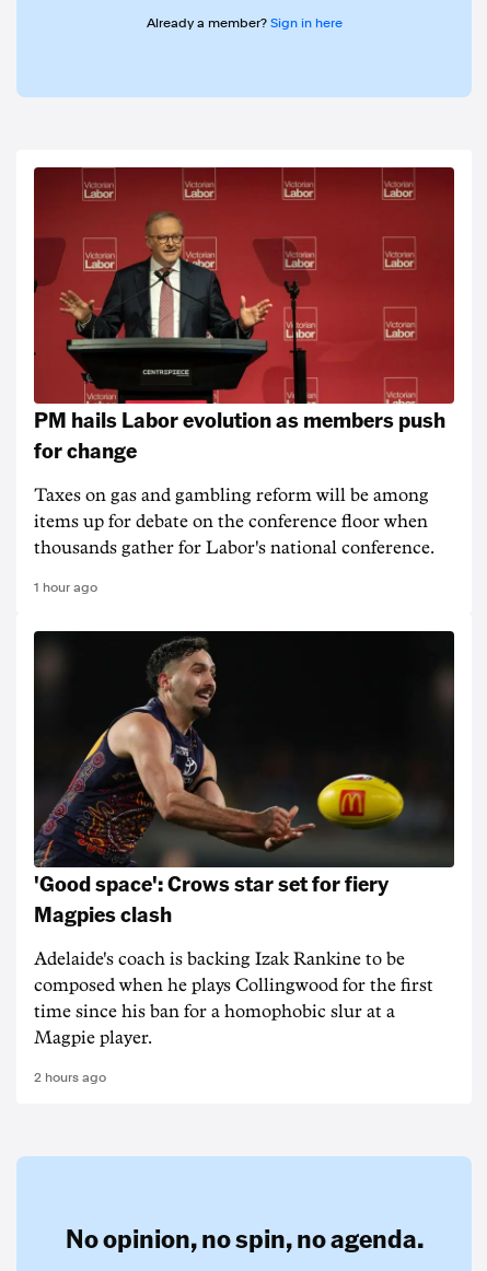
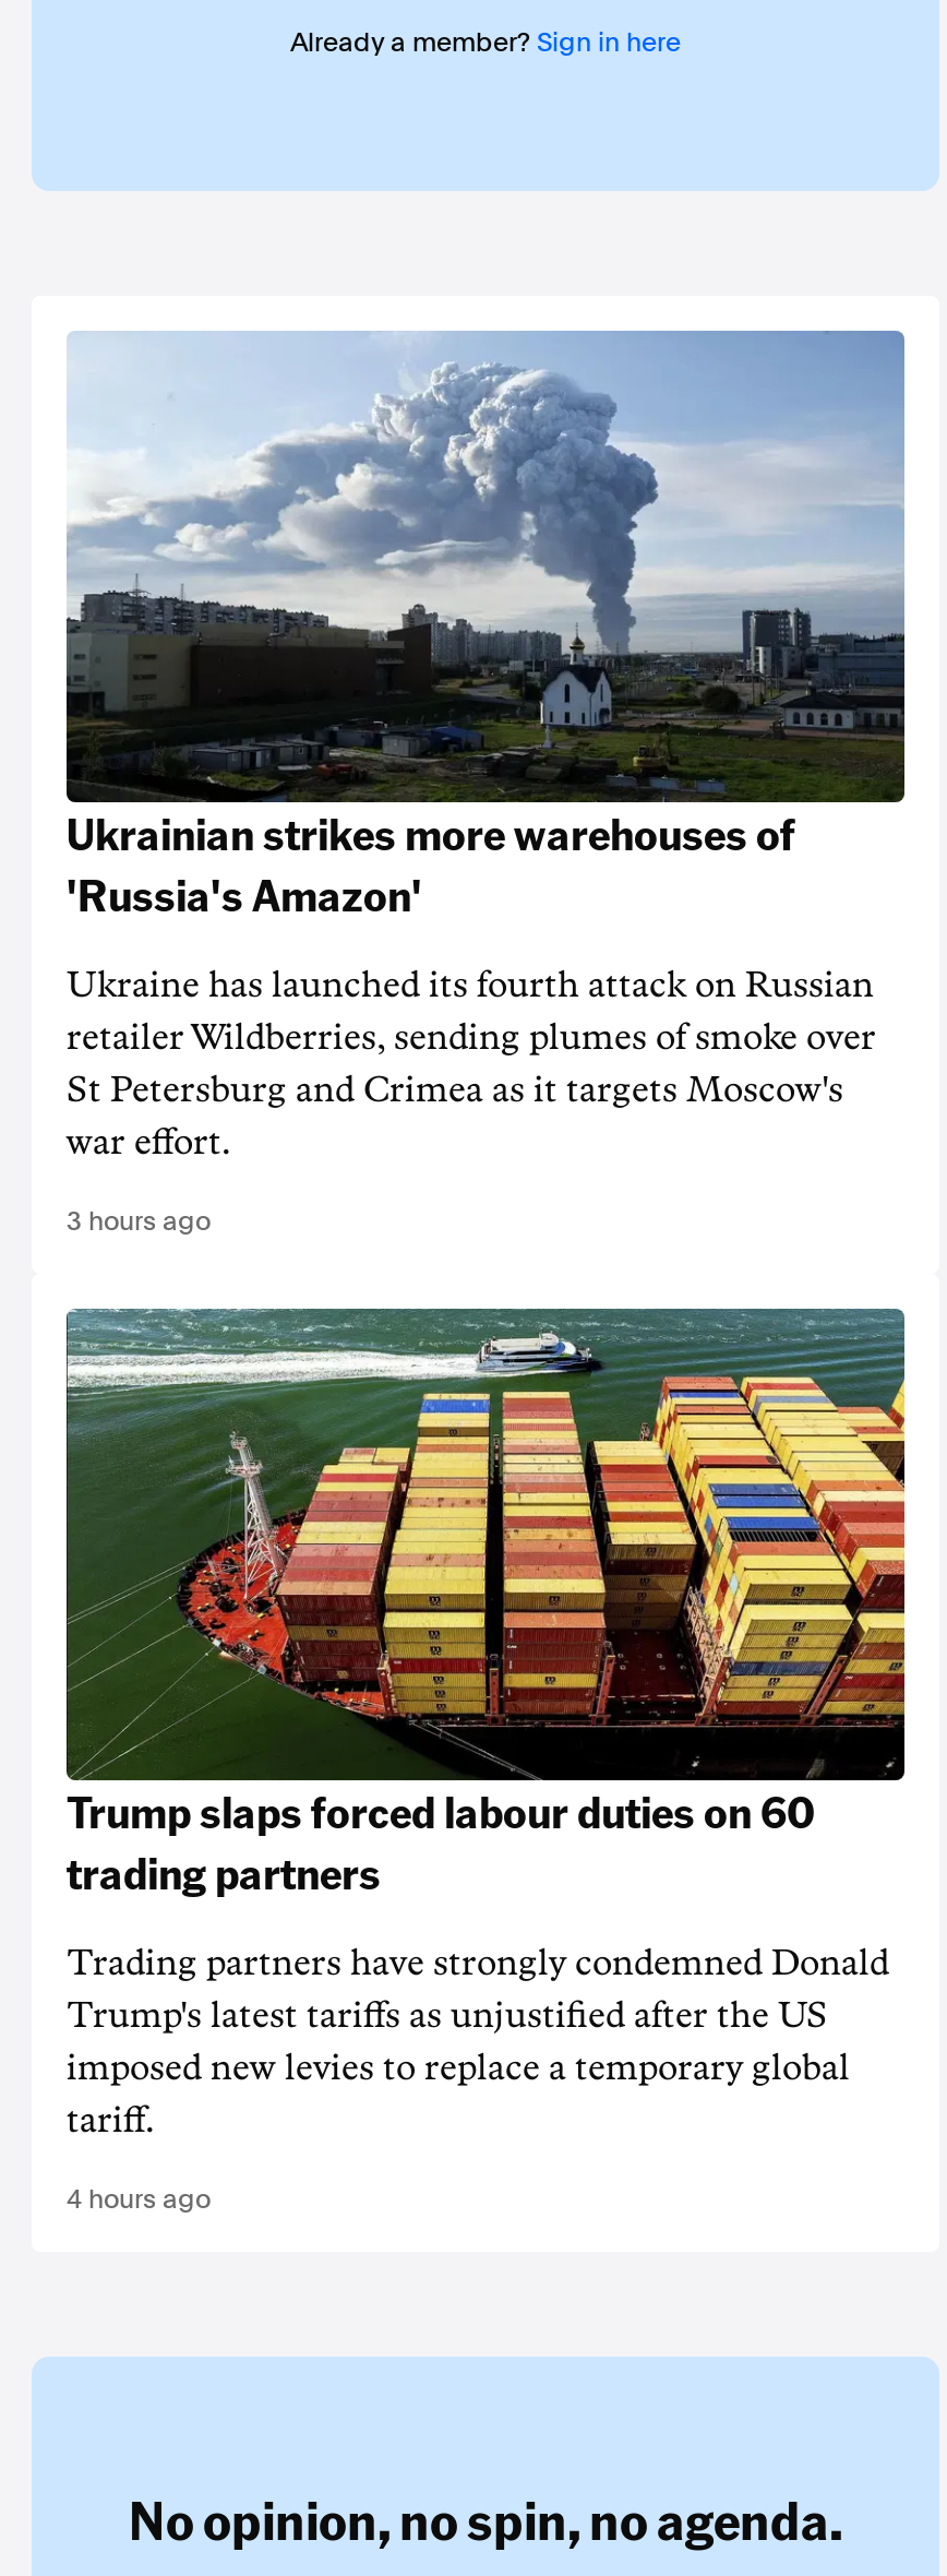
- [image]
- PM hails Labor evolution as members push
- for change
- Taxes on gas and gambling reform will be among
- items up for debate on the conference floor when
- thousands gather for Labor's national conference.
- 1 hour ago
+ [image]
+ Ukrainian strikes more warehouses of
+ 'Russia's Amazon'
+ Ukraine has launched its fourth attack on Russian
+ retailer Wildberries, sending plumes of smoke over
+ St Petersburg and Crimea as it targets Moscow's
+ war effort.
+ 3 hours ago

- [image]
- 'Good space': Crows star set for fiery
- Magpies clash
- Adelaide's coach is backing Izak Rankine to be
- composed when he plays Collingwood for the first
- time since his ban for a homophobic slur at a
- Magpie player.
- 2 hours ago
+ [image]
+ Trump slaps forced labour duties on 60
+ trading partners
+ Trading partners have strongly condemned Donald
+ Trump's latest tariffs as unjustified after the US
+ imposed new levies to replace a temporary global
+ tariff.
+ 4 hours ago
